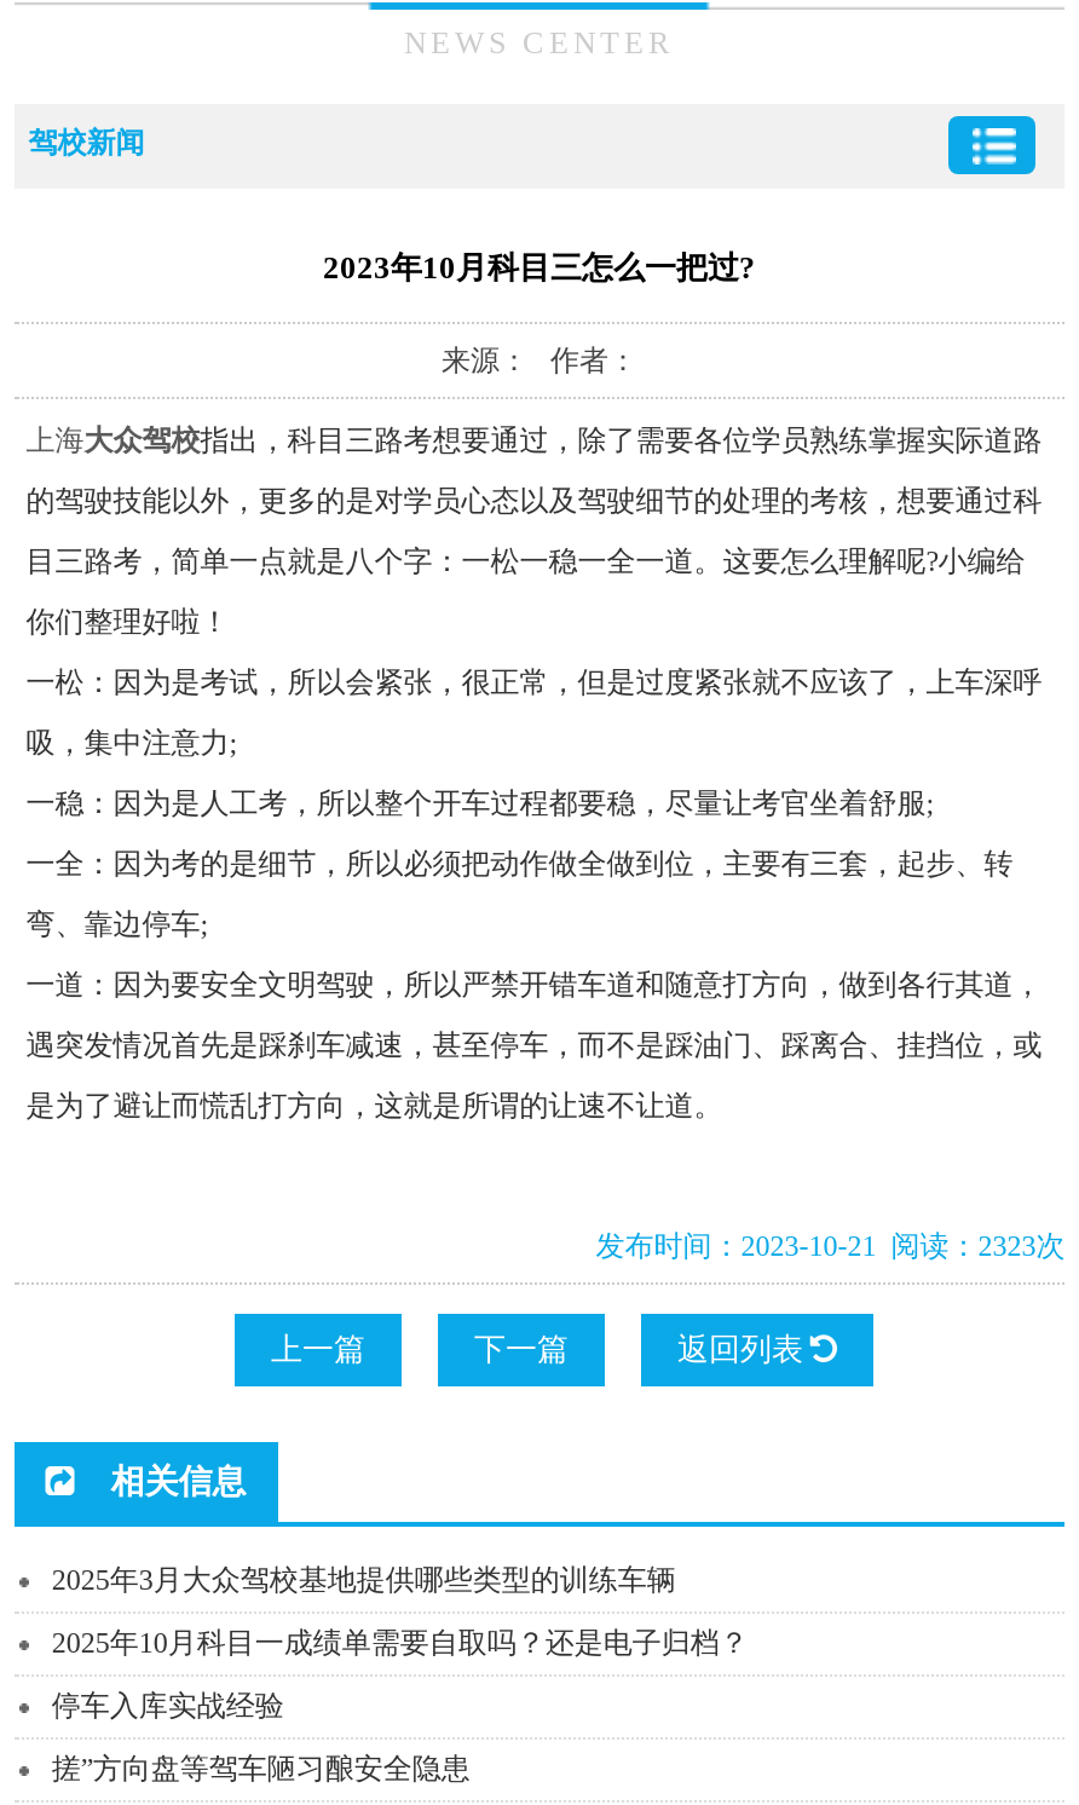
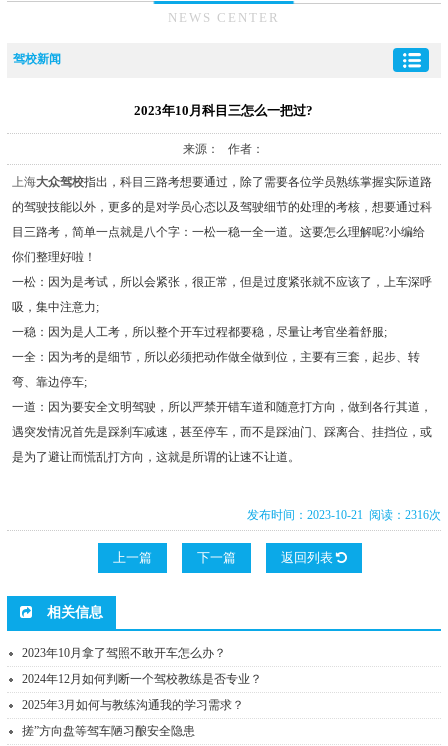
- 发布时间：2023-10-21 阅读：2323次
+ 发布时间：2023-10-21 阅读：2316次

- 2025年3月大众驾校基地提供哪些类型的训练车辆
+ 2023年10月拿了驾照不敢开车怎么办？

- 2025年10月科目一成绩单需要自取吗？还是电子归档？
+ 2024年12月如何判断一个驾校教练是否专业？

- 停车入库实战经验
+ 2025年3月如何与教练沟通我的学习需求？
